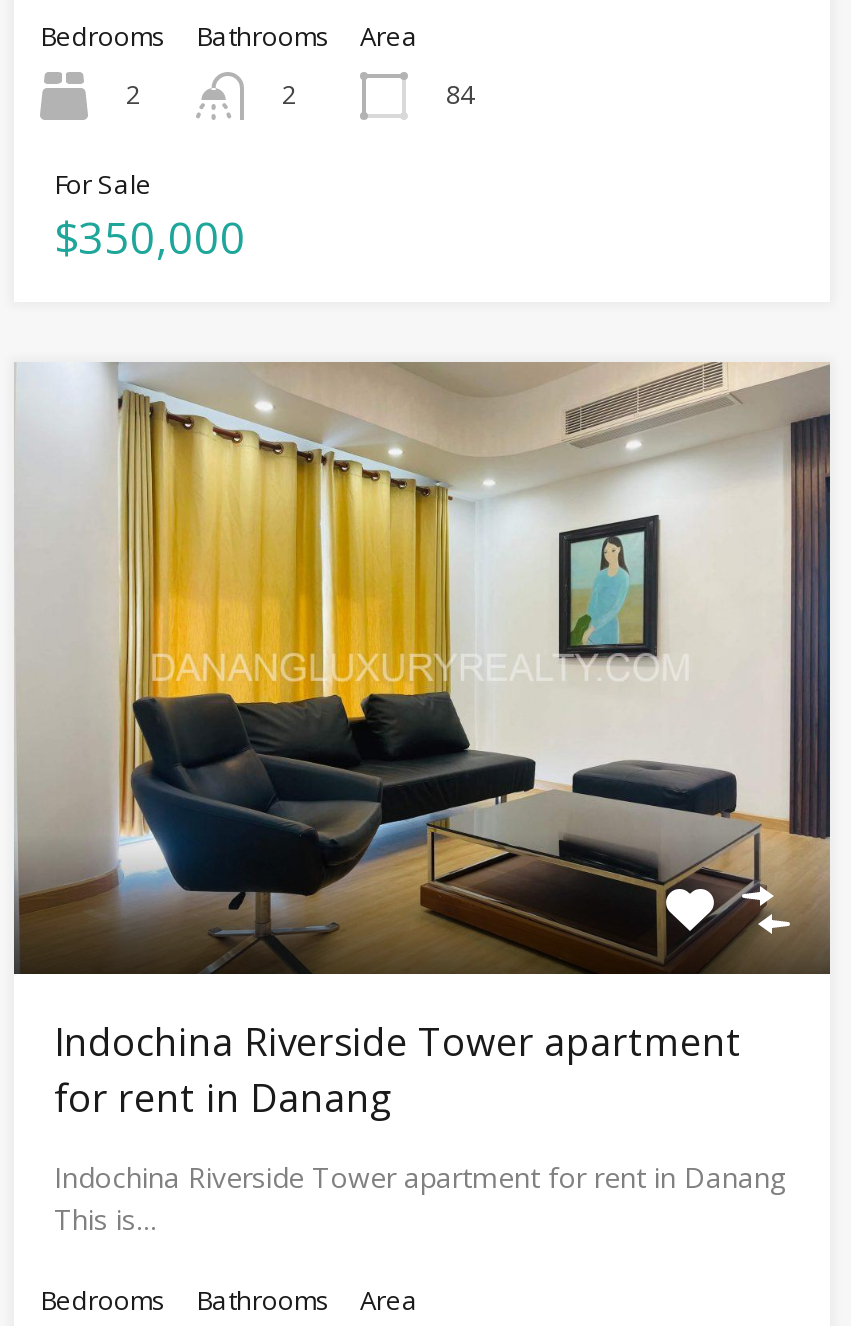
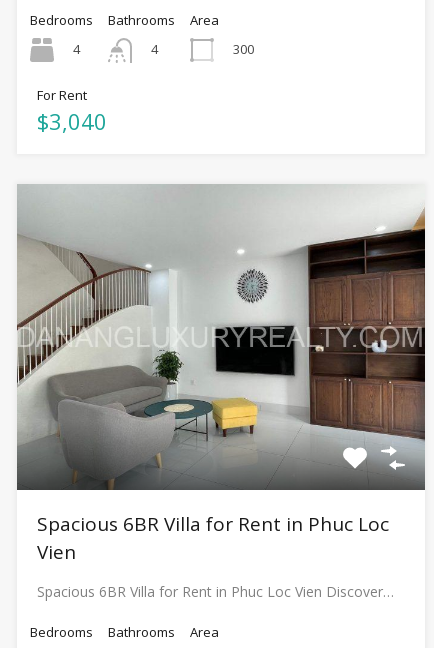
- 2
+ 4

- 2
+ 4

- 84
+ 300

- For Sale
- $350,000
+ For Rent
+ $3,040

- [image]
- Indochina Riverside Tower apartment
- for rent in Danang
+ [image]
+ Spacious 6BR Villa for Rent in Phuc Loc
+ Vien

- Indochina Riverside Tower apartment for rent in Danang
- This is…
+ Spacious 6BR Villa for Rent in Phuc Loc Vien Discover…
